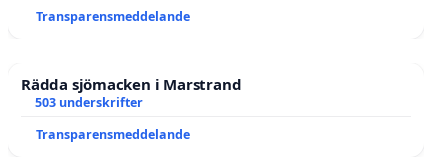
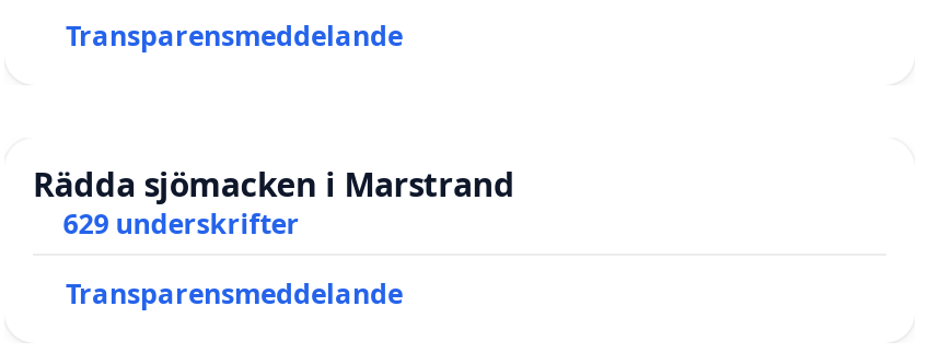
- 503 underskrifter
+ 629 underskrifter
